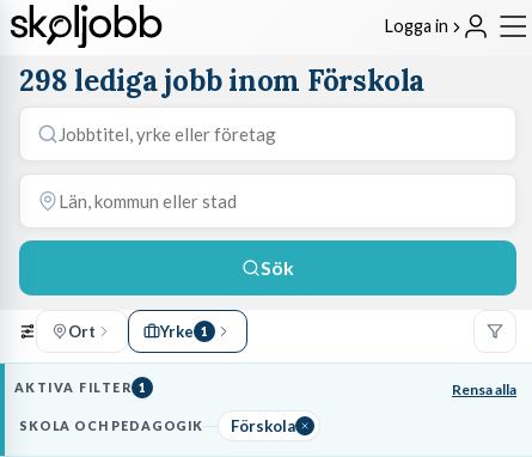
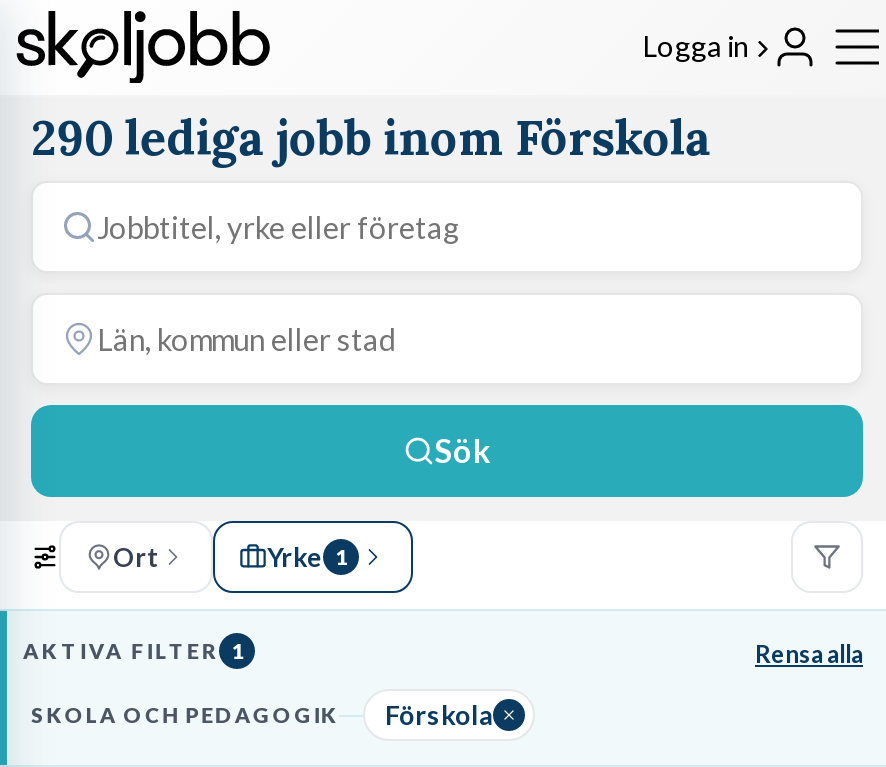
- 298 lediga jobb inom Förskola
+ 290 lediga jobb inom Förskola
